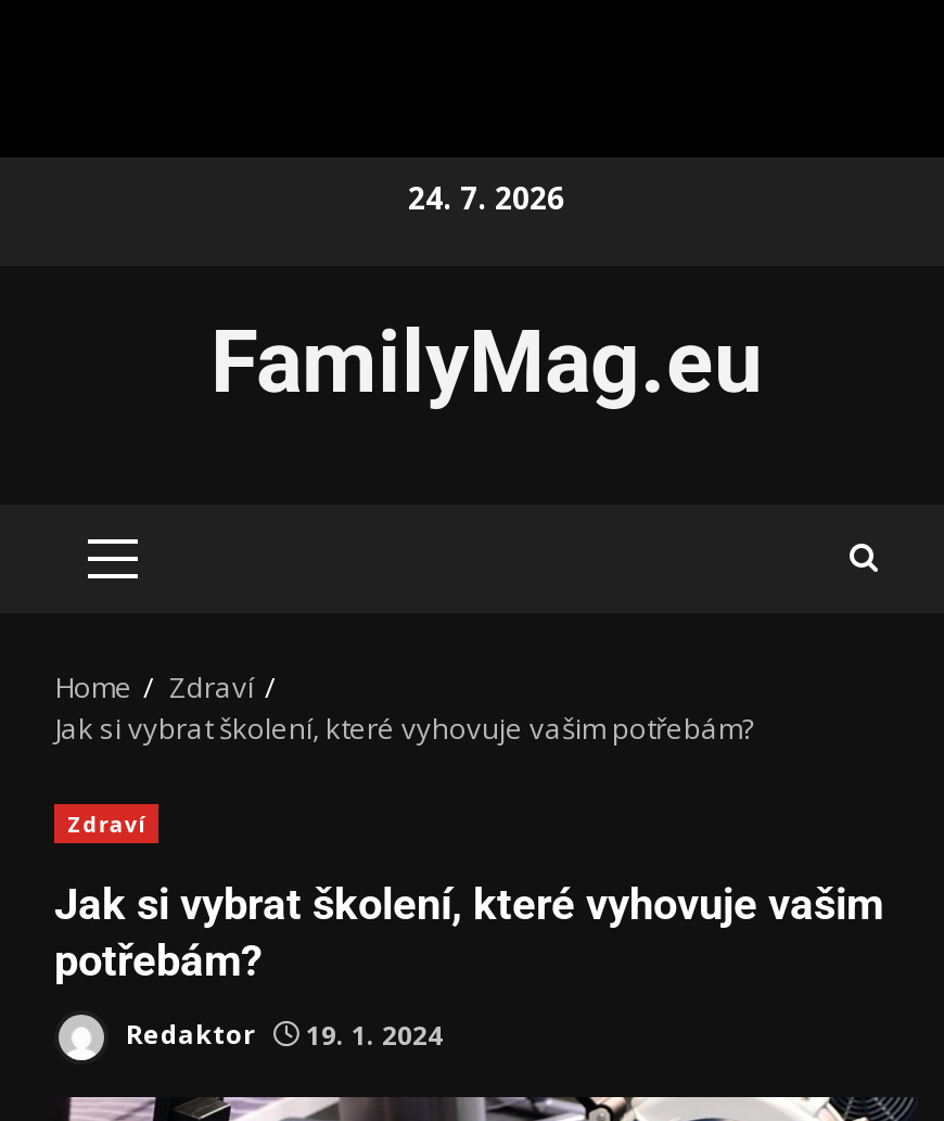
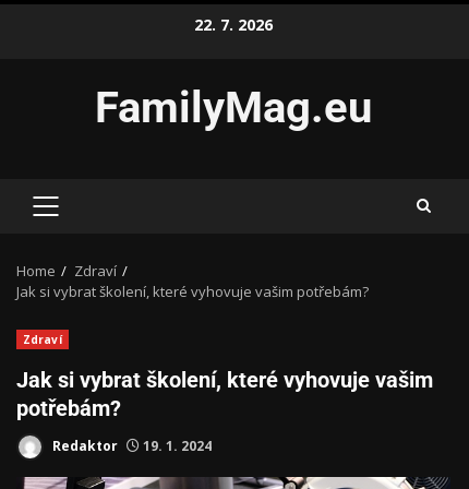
- 24. 7. 2026
+ 22. 7. 2026
